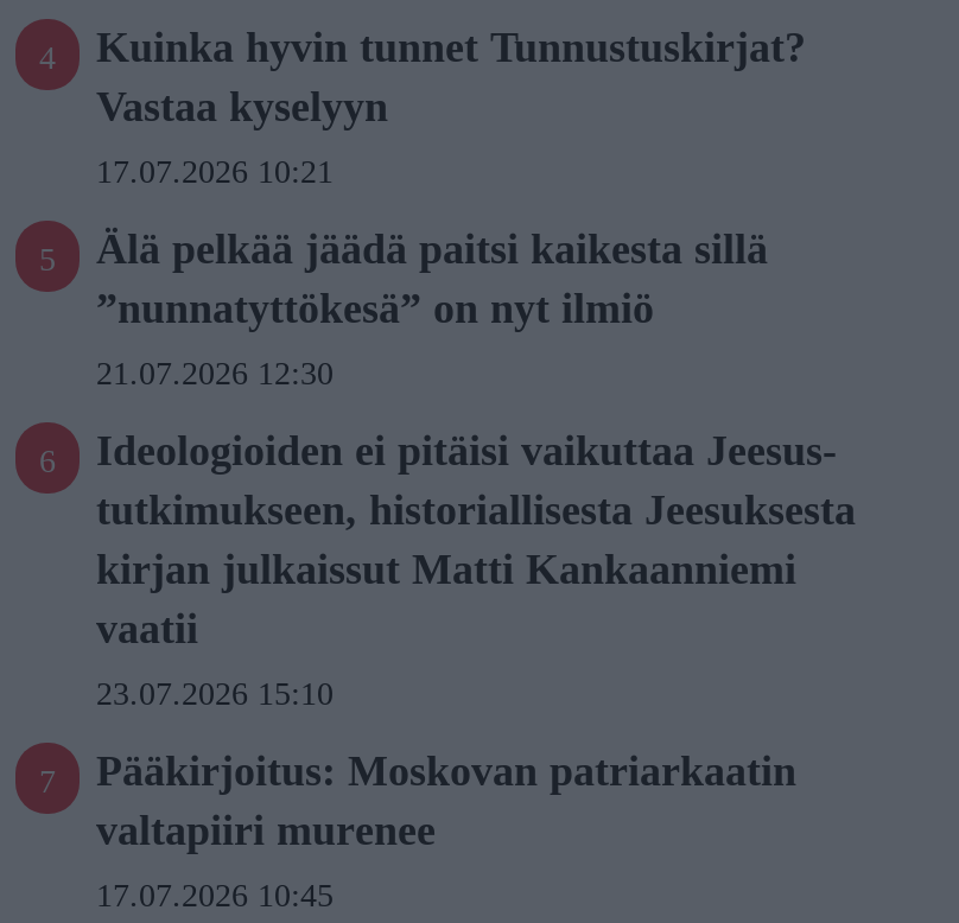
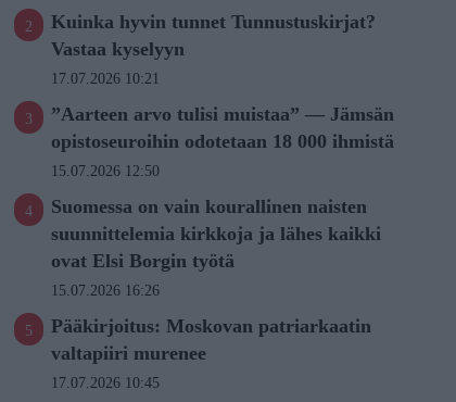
- Älä pelkää jäädä paitsi kaikesta sillä
- ”nunnatyttökesä” on nyt ilmiö
+ ”Aarteen arvo tulisi muistaa” — Jämsän
+ opistoseuroihin odotetaan 18 000 ihmistä

- 21.07.2026 12:30
+ 15.07.2026 12:50

- Ideologioiden ei pitäisi vaikuttaa Jeesus-
- tutkimukseen, historiallisesta Jeesuksesta
- kirjan julkaissut Matti Kankaanniemi
- vaatii
+ Suomessa on vain kourallinen naisten
+ suunnittelemia kirkkoja ja lähes kaikki
+ ovat Elsi Borgin työtä

- 23.07.2026 15:10
+ 15.07.2026 16:26
